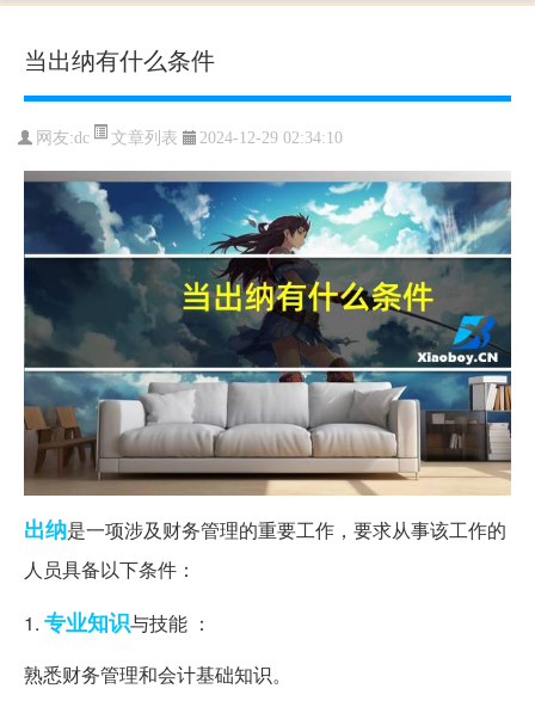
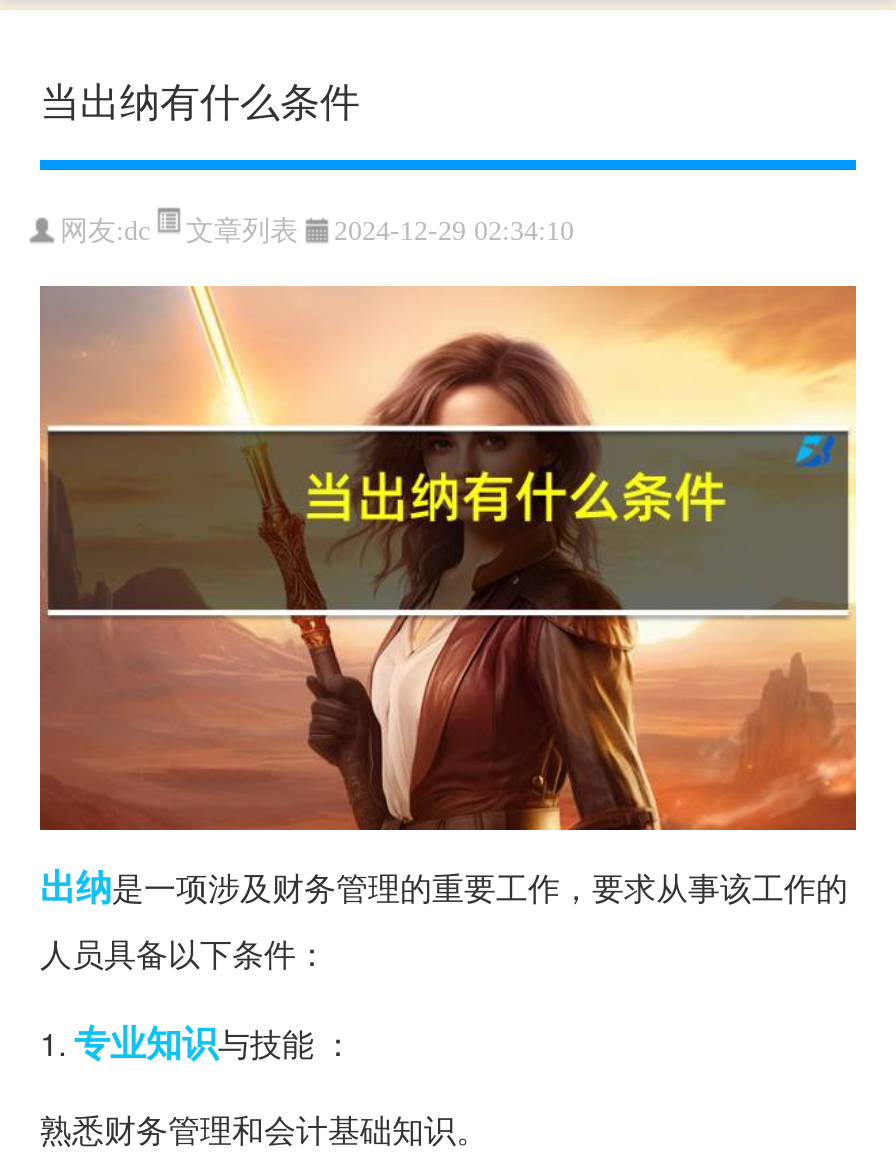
- [image]
+ [image]
